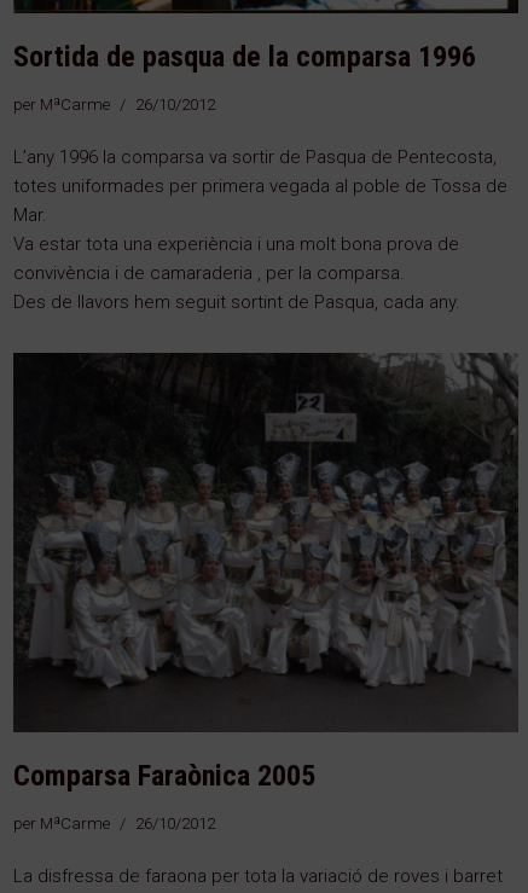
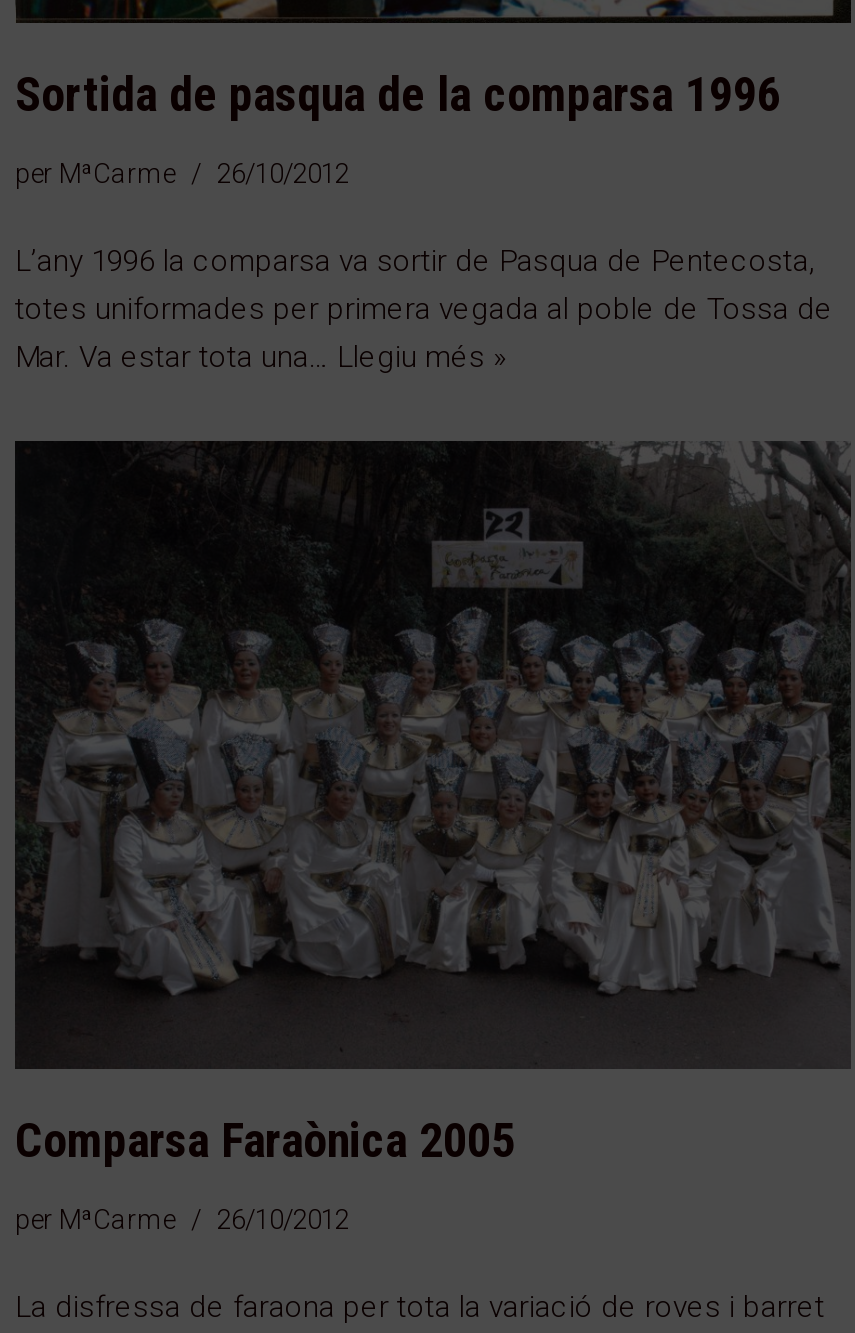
- Mar.
- Va estar tota una experiència i una molt bona prova de
- convivència i de camaraderia , per la comparsa.
- Des de llavors hem seguit sortint de Pasqua, cada any.
+ Mar. Va estar tota una… Llegiu més »
